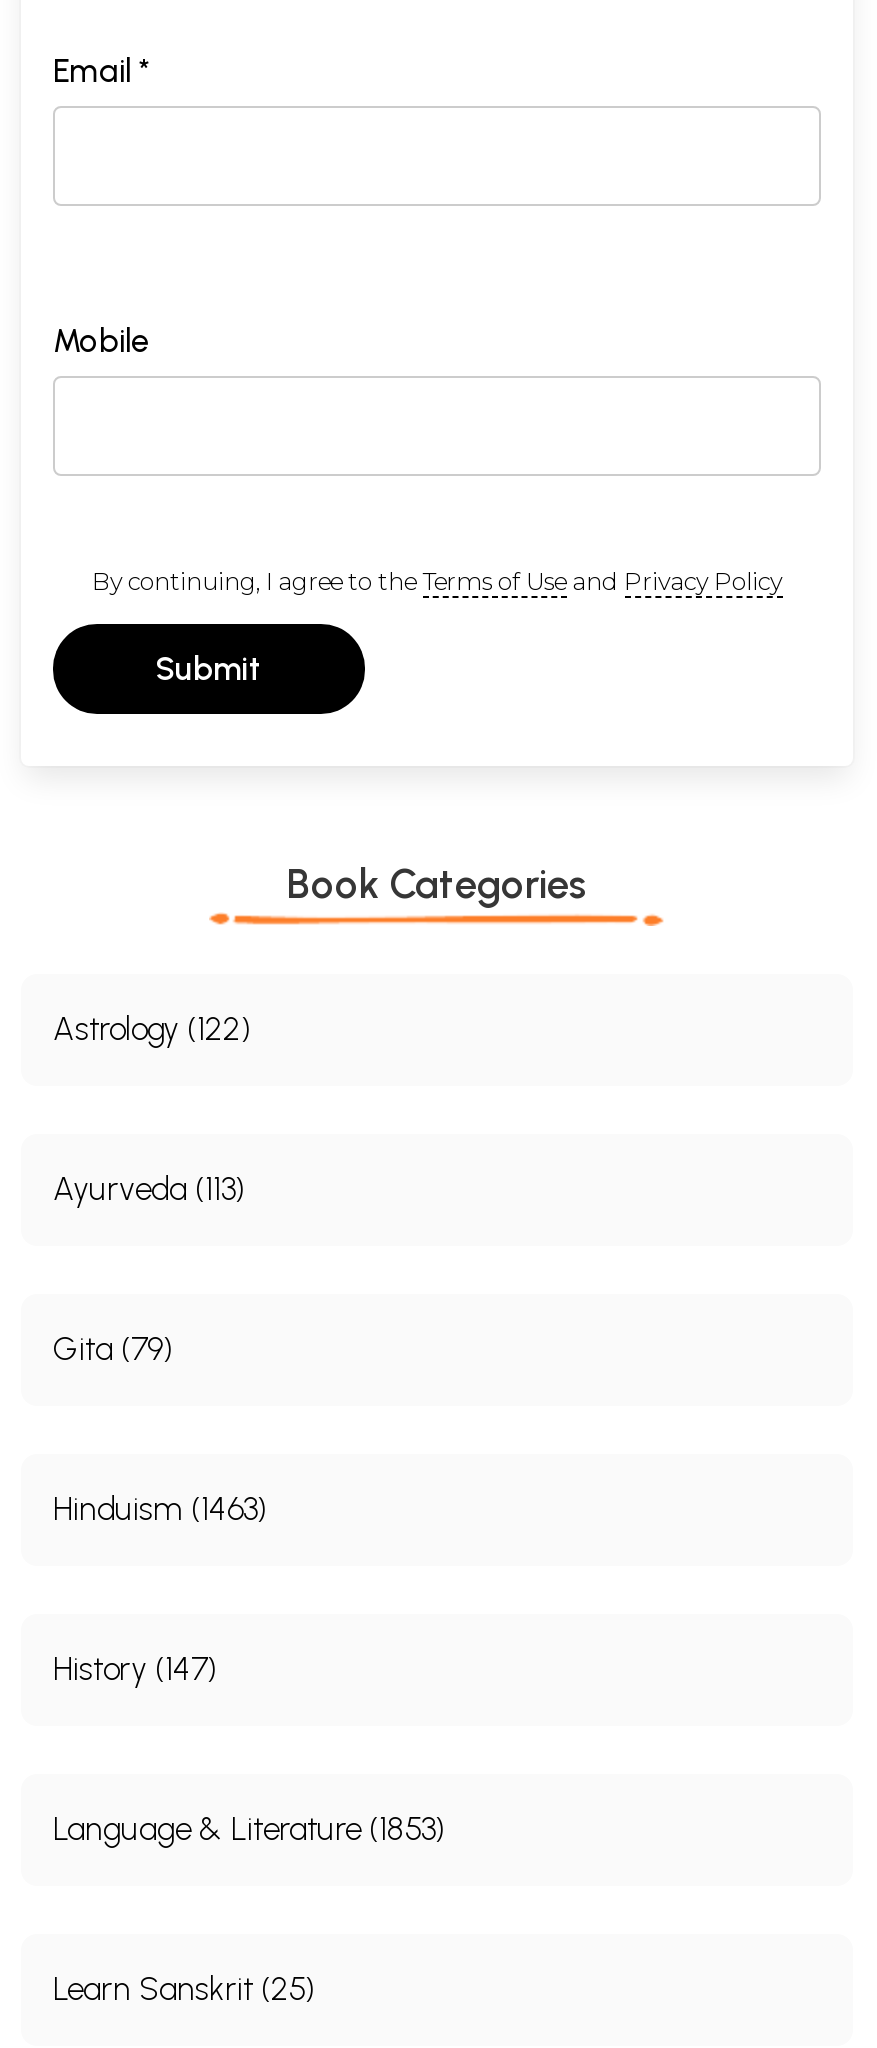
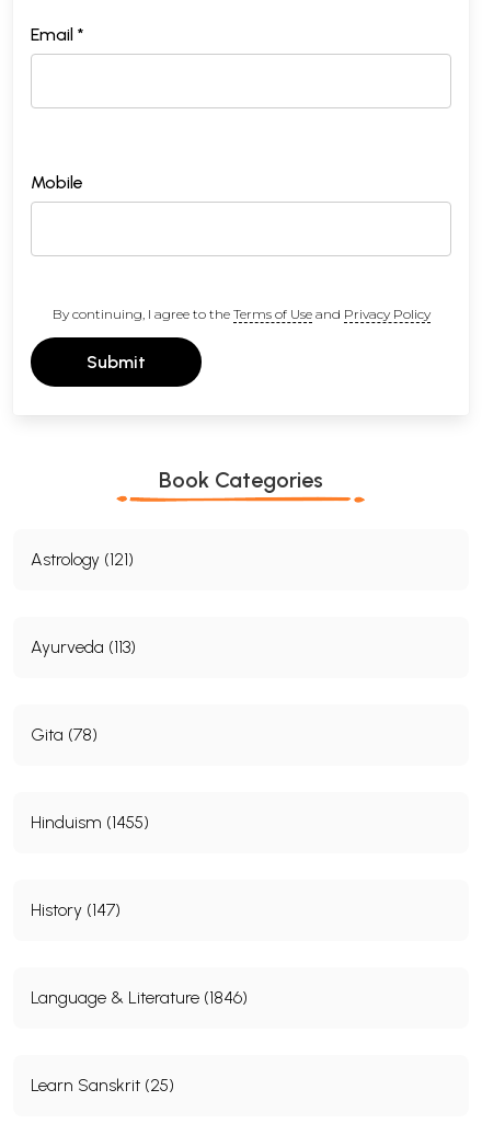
- Astrology (122)
+ Astrology (121)

- Gita (79)
+ Gita (78)

- Hinduism (1463)
+ Hinduism (1455)

- Language & Literature (1853)
+ Language & Literature (1846)
